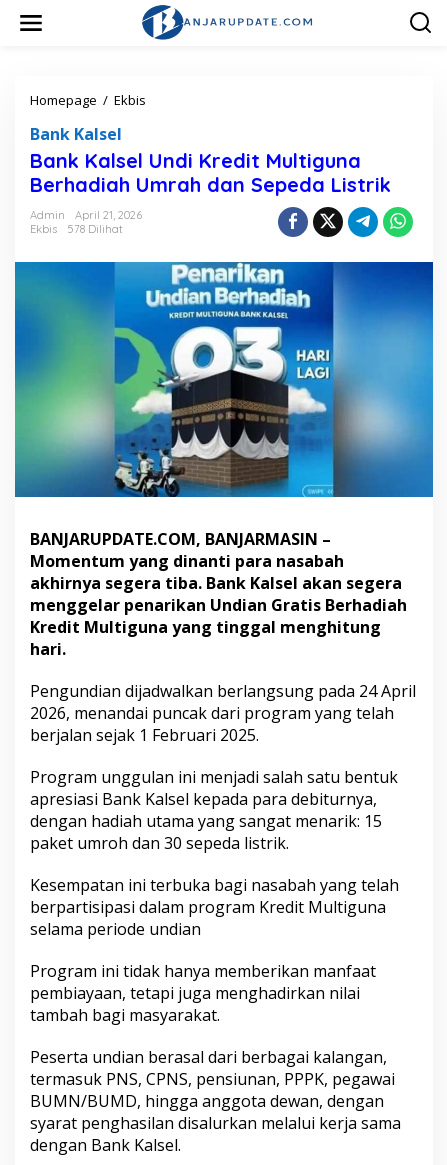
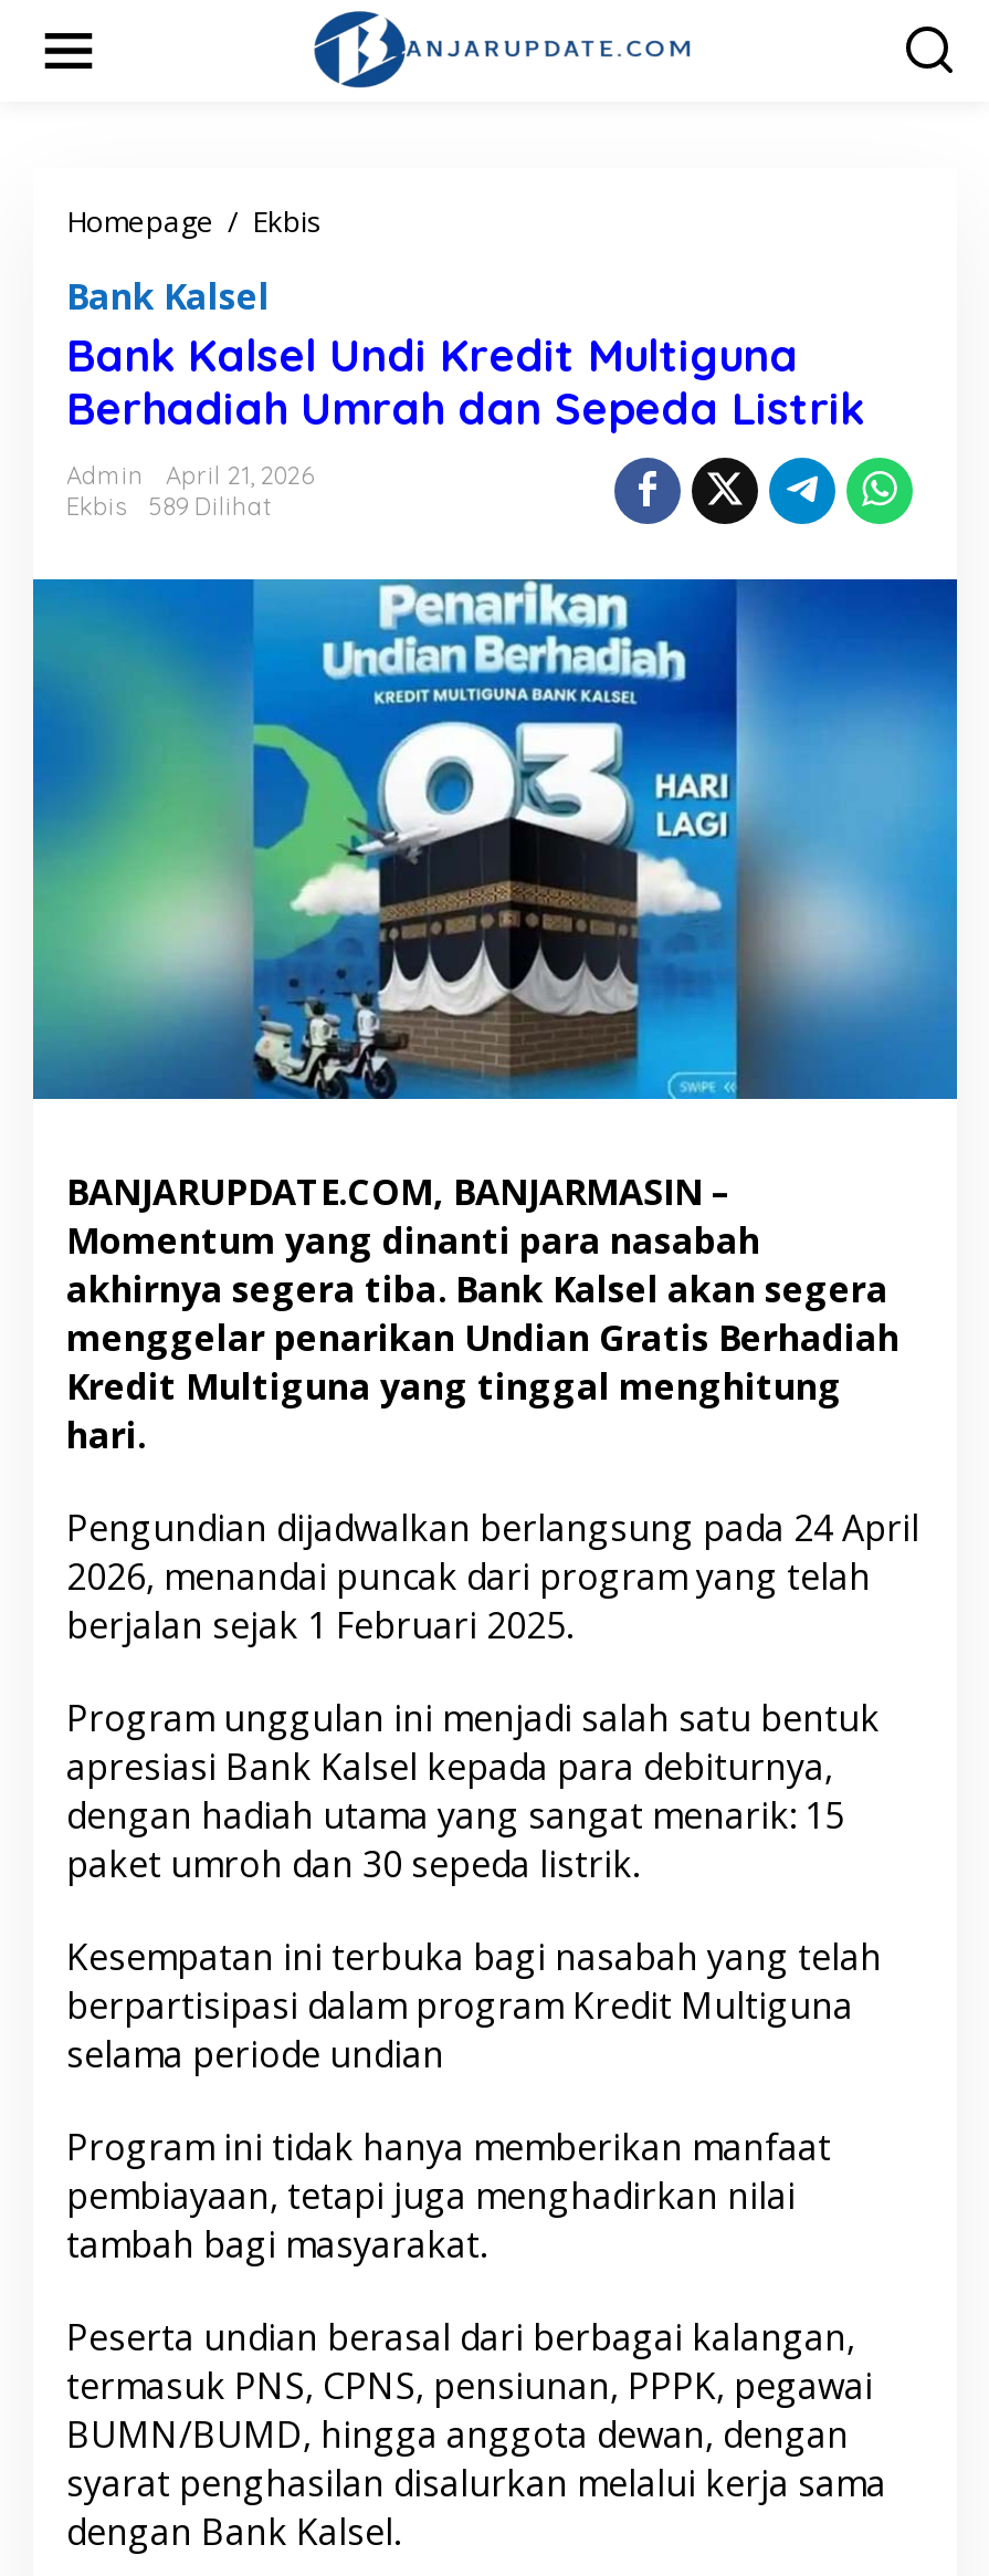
- 578 Dilihat
+ 589 Dilihat
